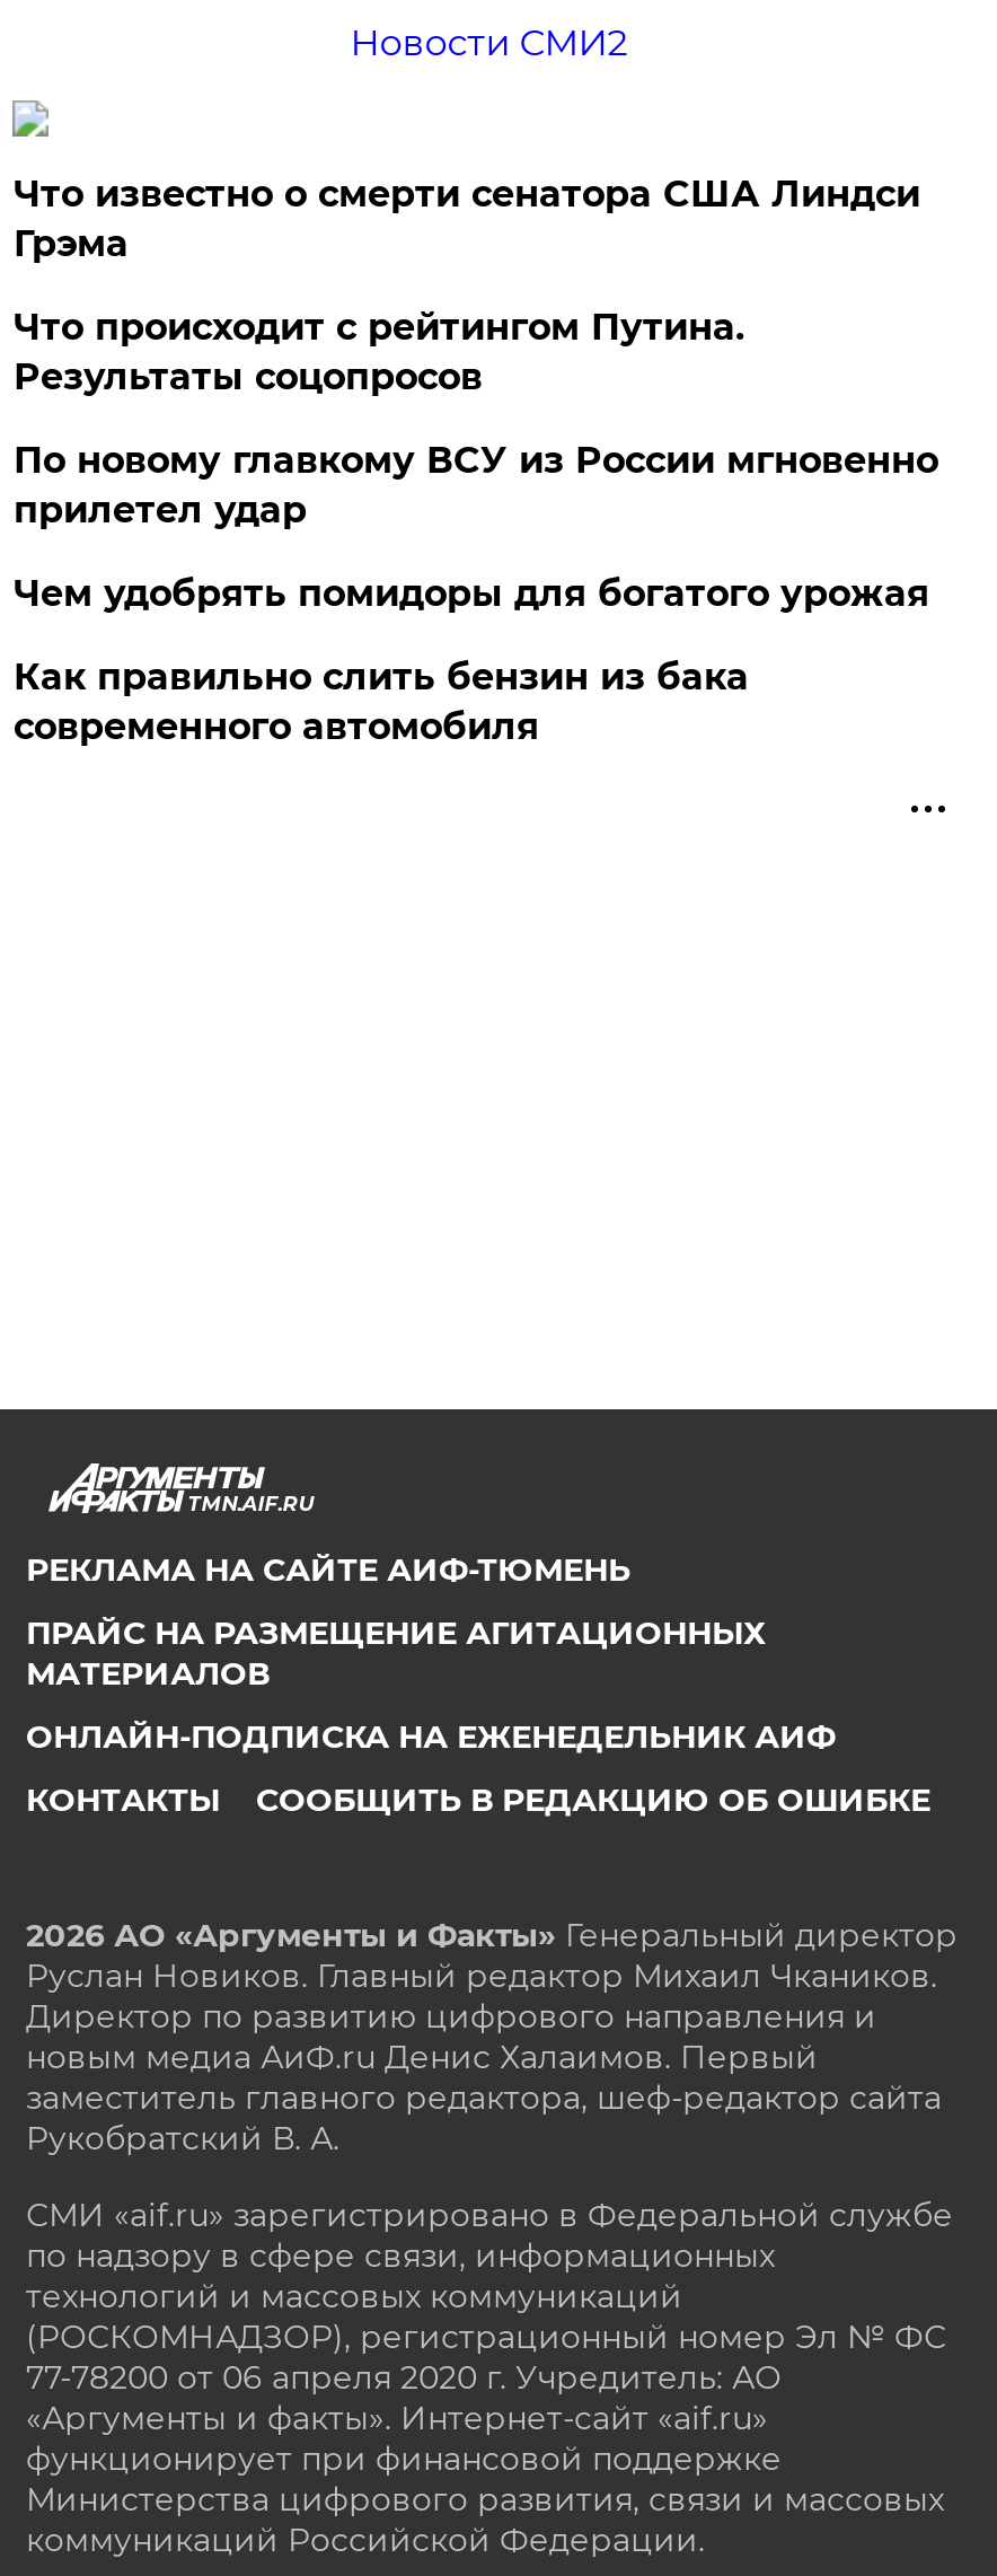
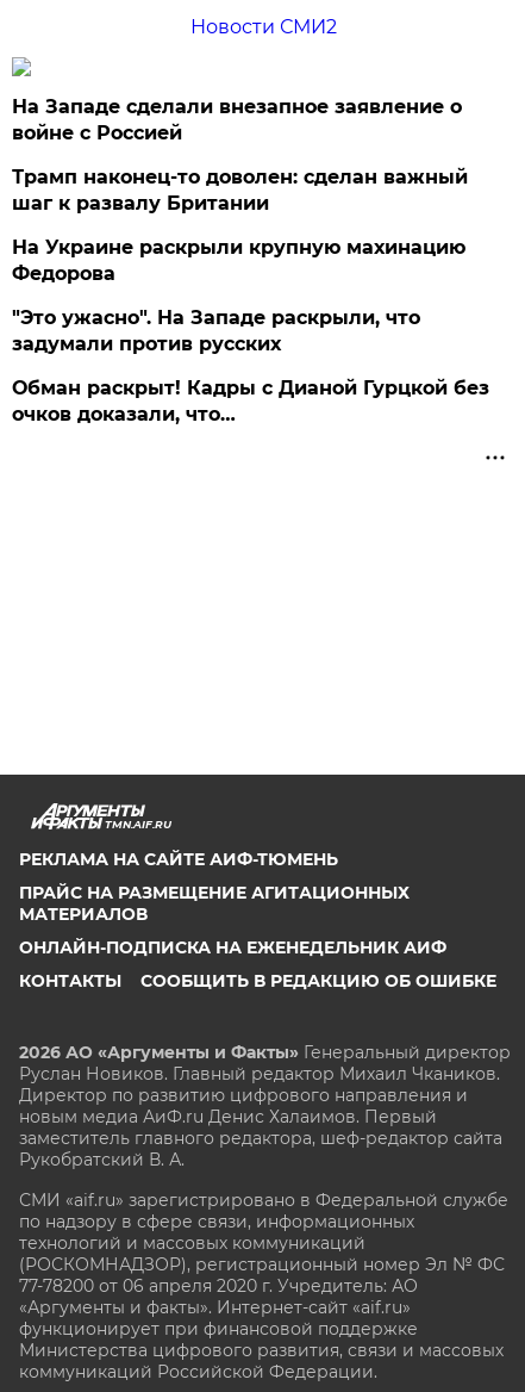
- Что известно о смерти сенатора США Линдси
- Грэма
+ На Западе сделали внезапное заявление о
+ войне с Россией

- Что происходит с рейтингом Путина.
- Результаты соцопросов
+ Трамп наконец-то доволен: сделан важный
+ шаг к развалу Британии

- По новому главкому ВСУ из России мгновенно
- прилетел удар
+ На Украине раскрыли крупную махинацию
+ Федорова

- Чем удобрять помидоры для богатого урожая
+ "Это ужасно". На Западе раскрыли, что
+ задумали против русских

- Как правильно слить бензин из бака
- современного автомобиля
+ Обман раскрыт! Кадры с Дианой Гурцкой без
+ очков доказали, что…
